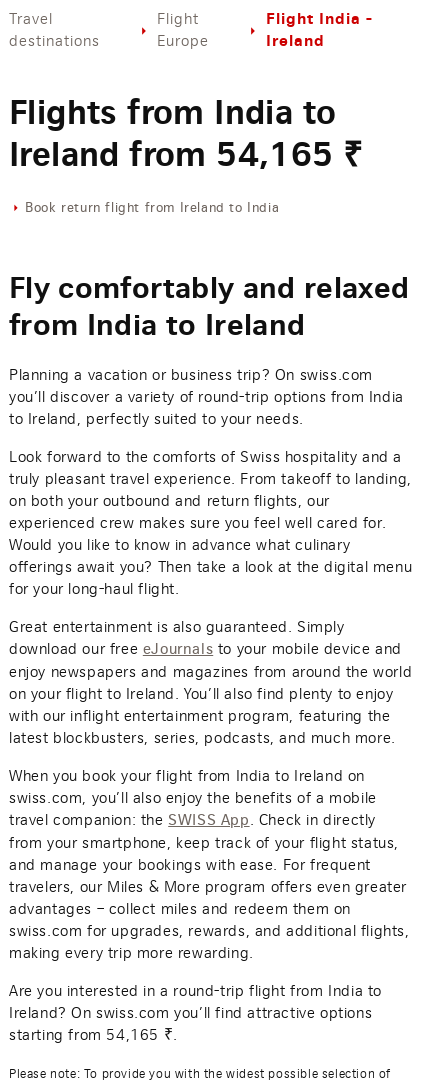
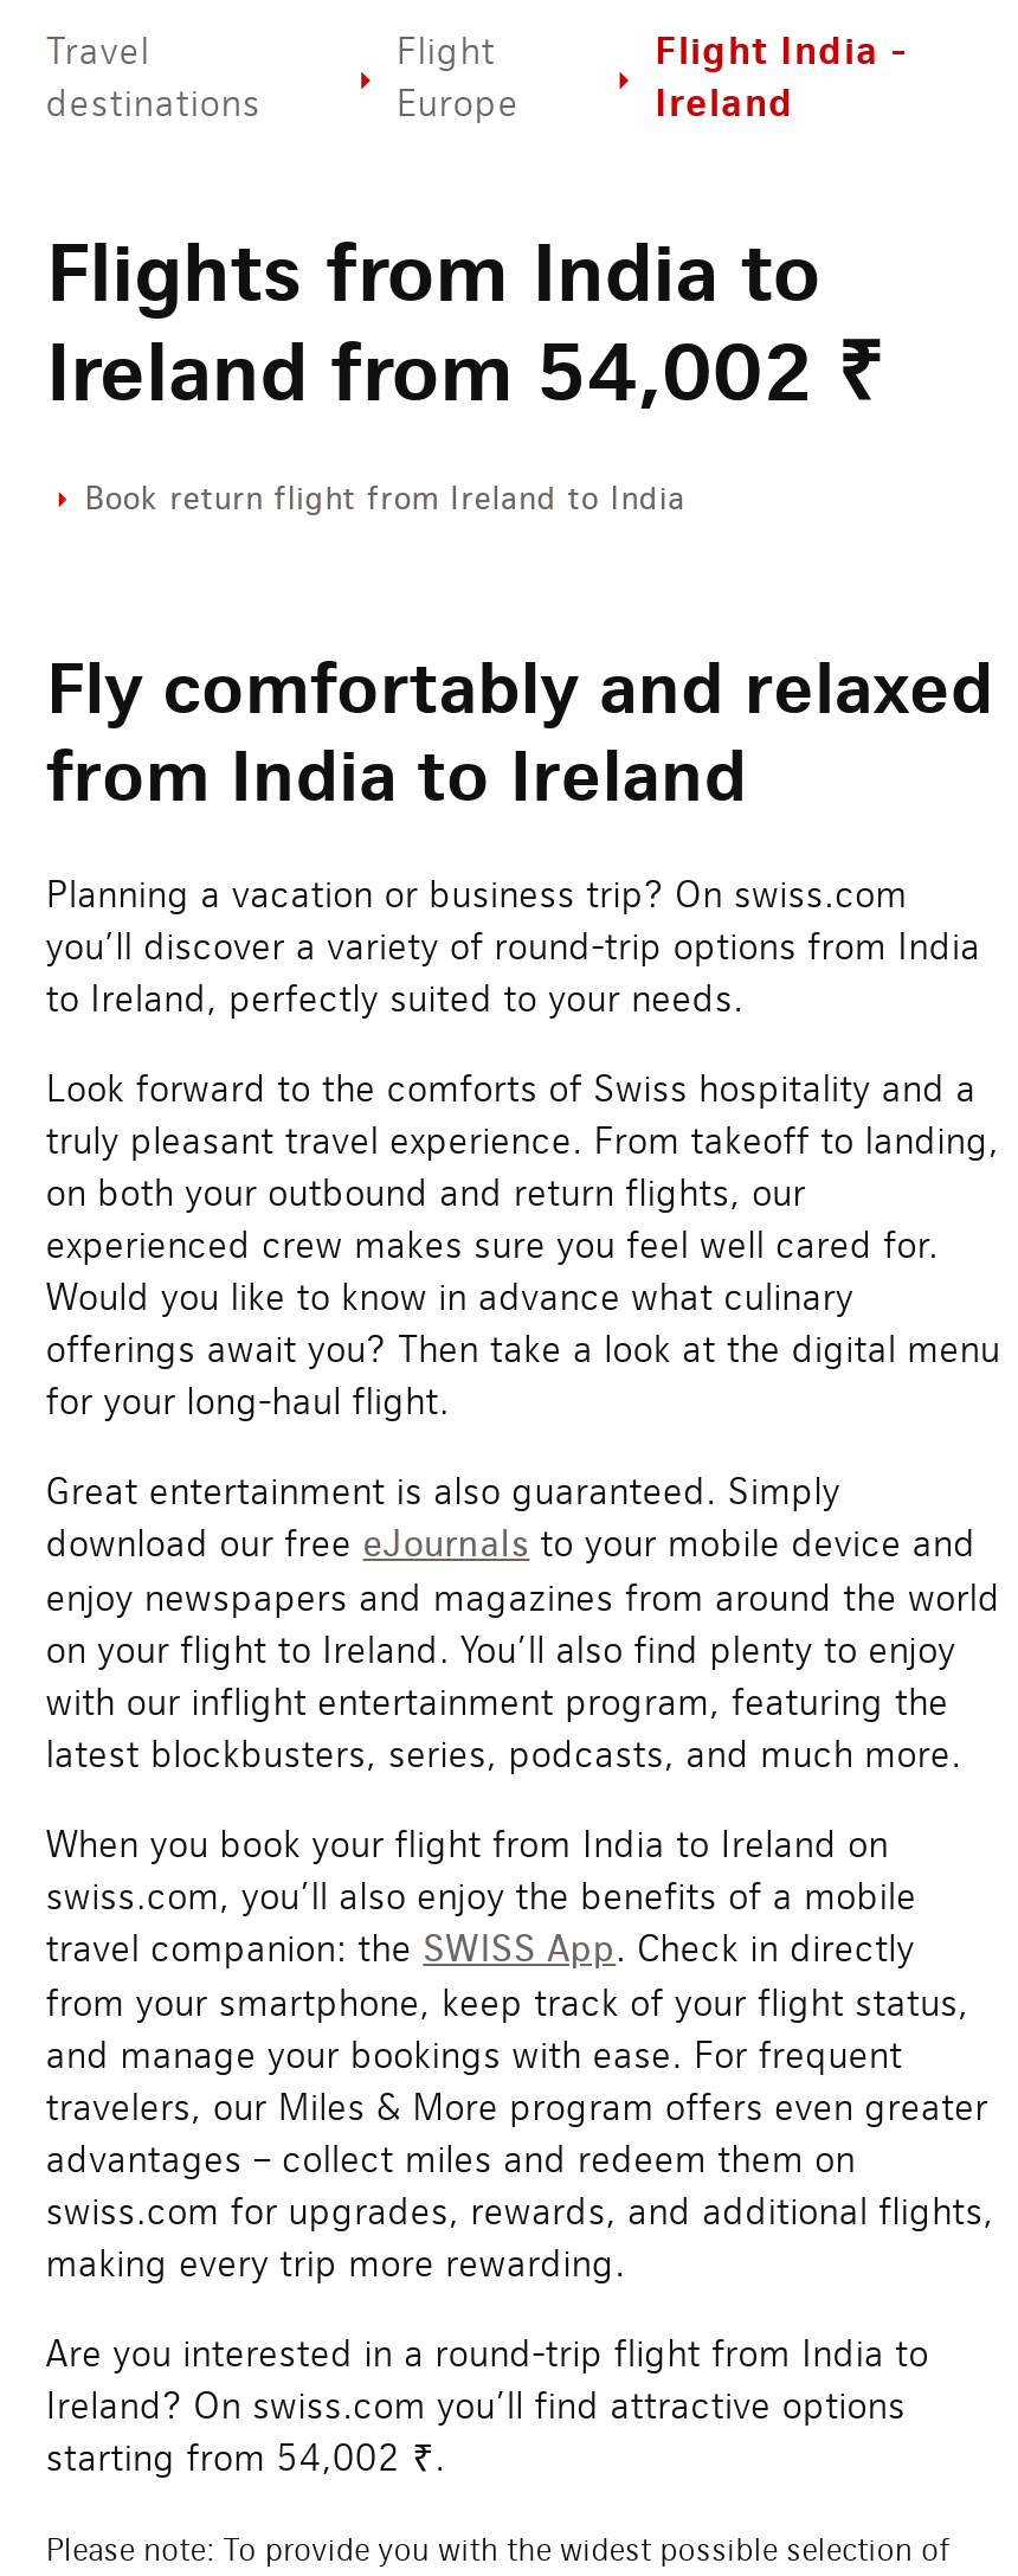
- Ireland from 54,165 ₹
+ Ireland from 54,002 ₹

- starting from 54,165 ₹.
+ starting from 54,002 ₹.
